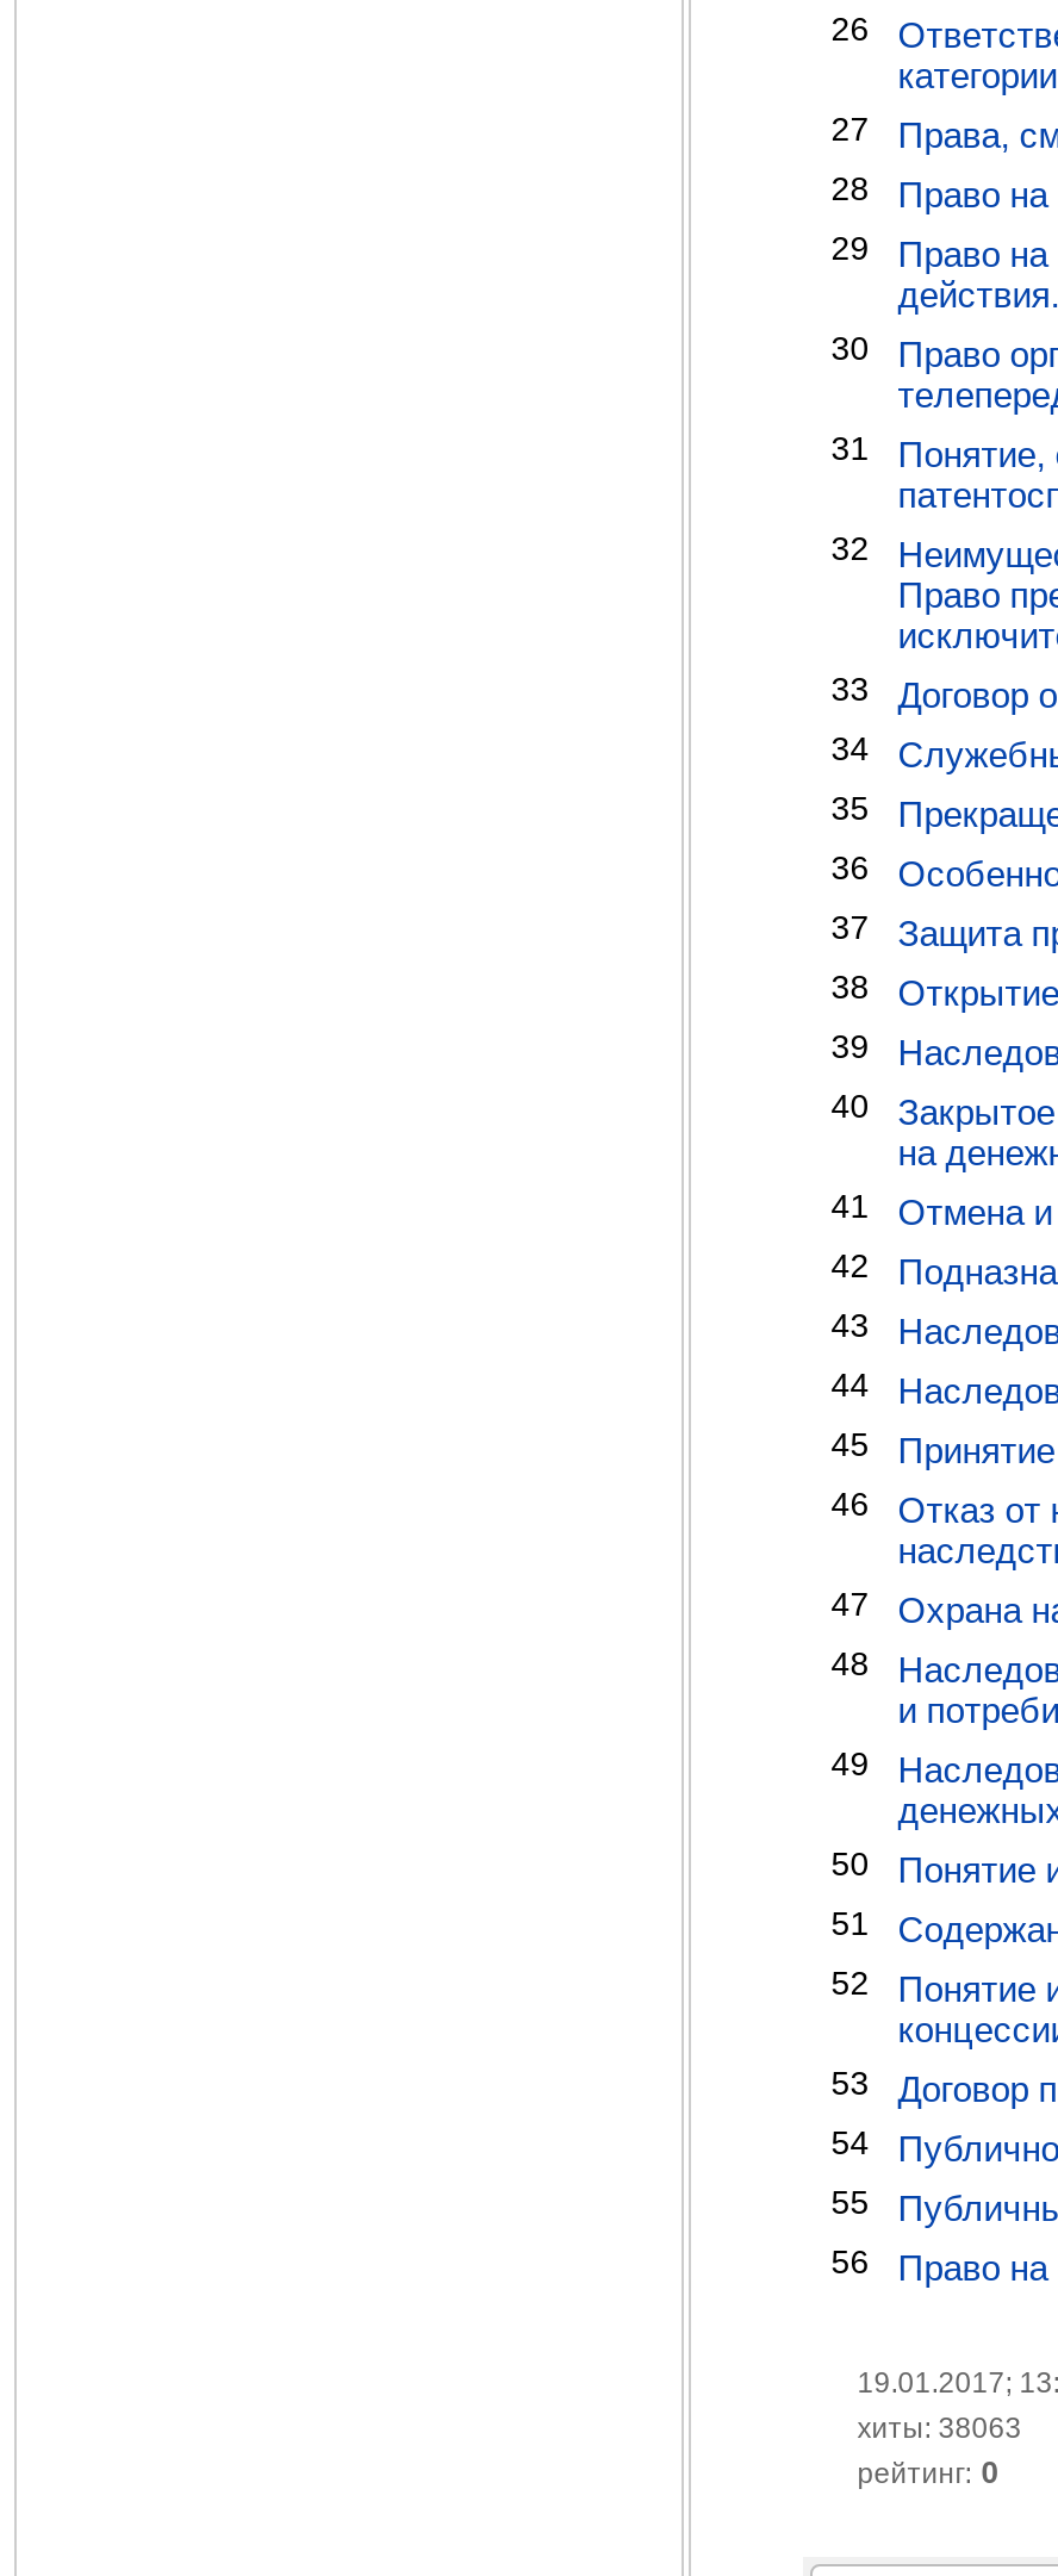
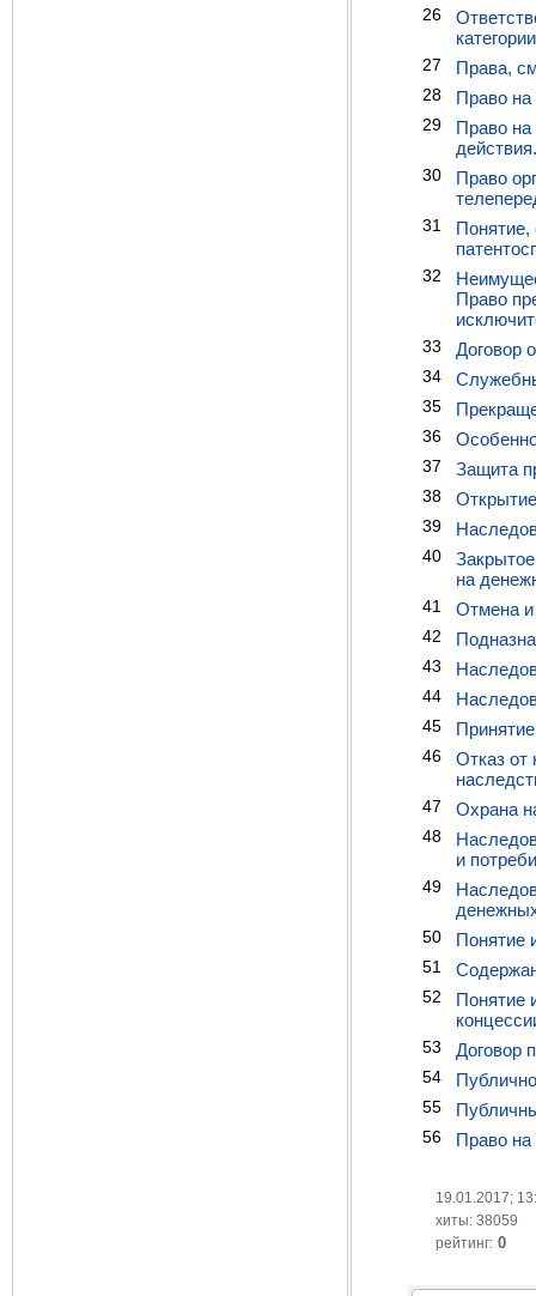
- хиты: 38063
+ хиты: 38059
